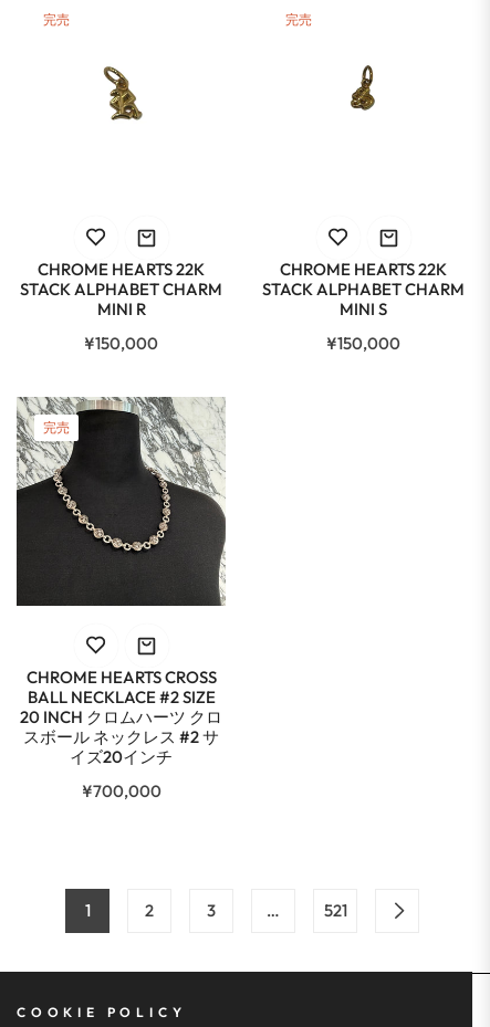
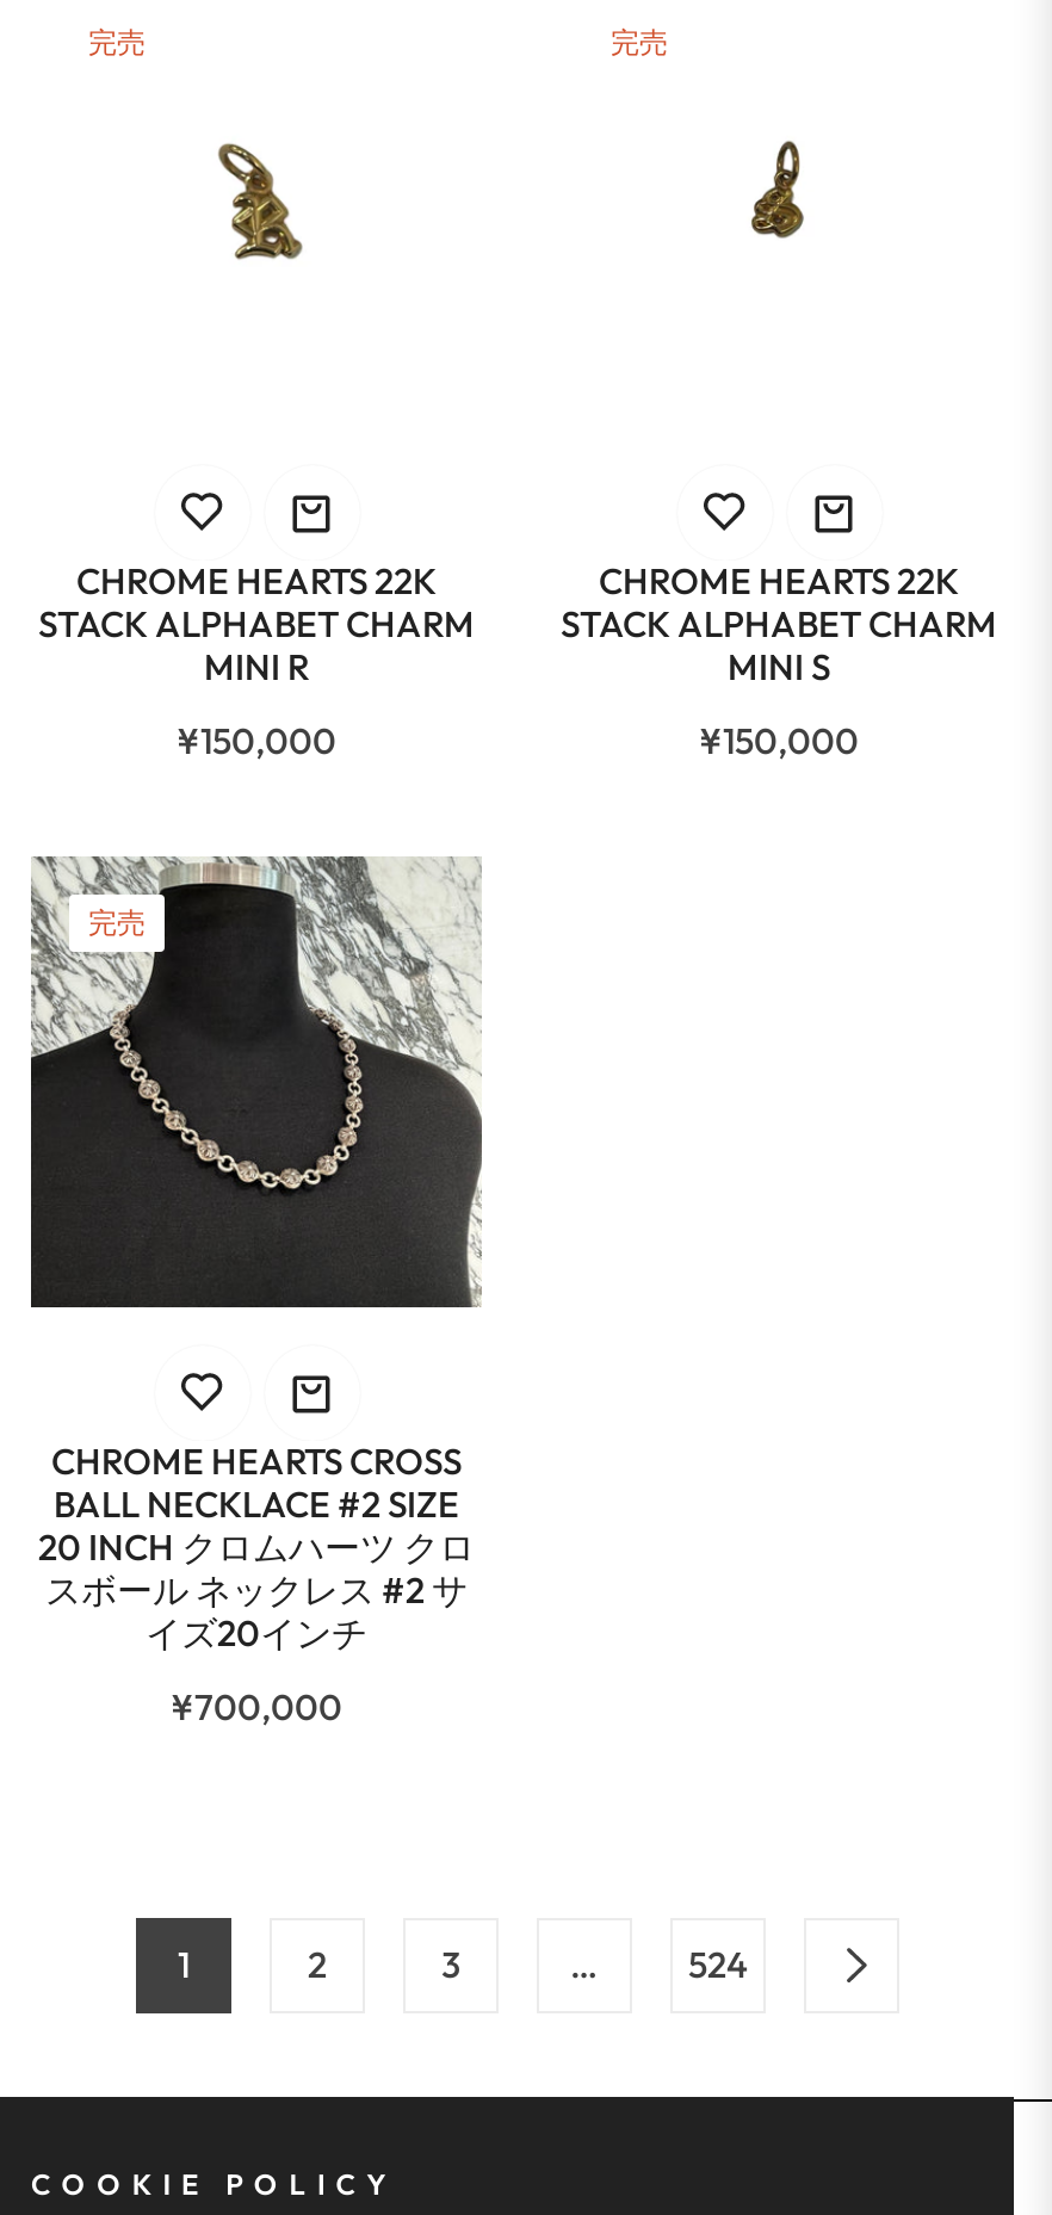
- 521
+ 524
